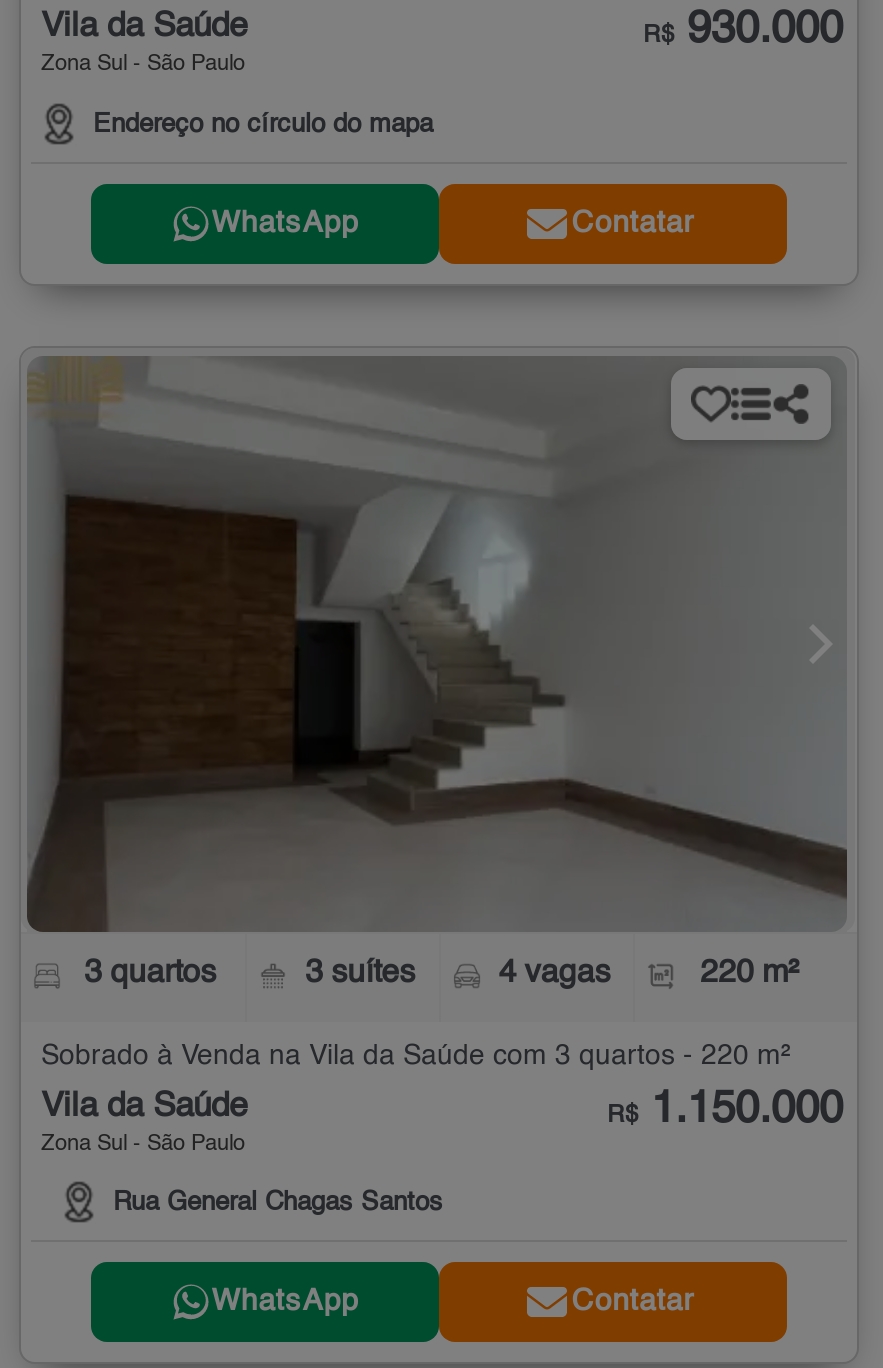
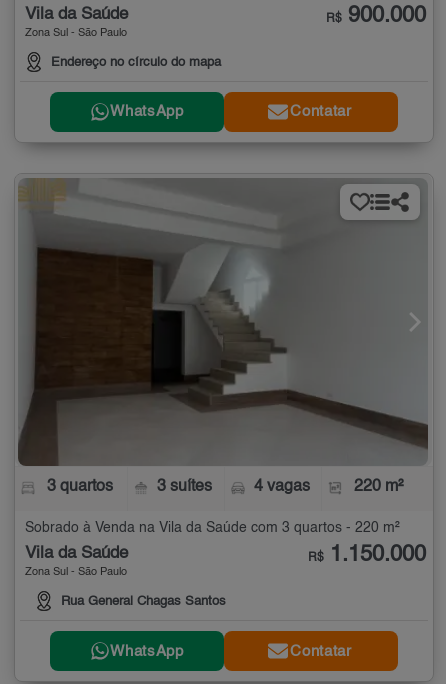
- R$930.000
+ R$900.000
